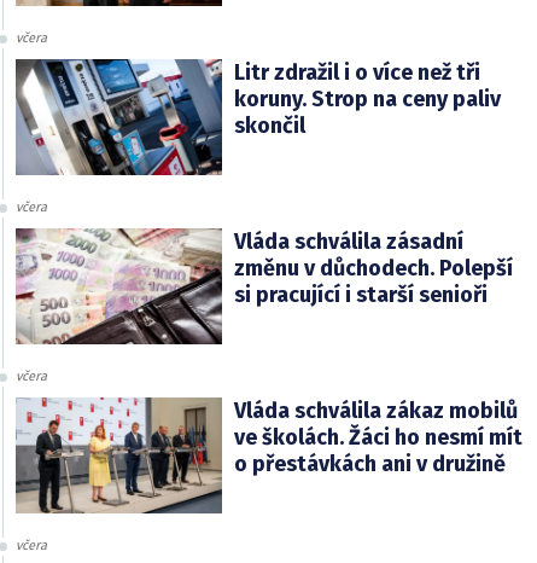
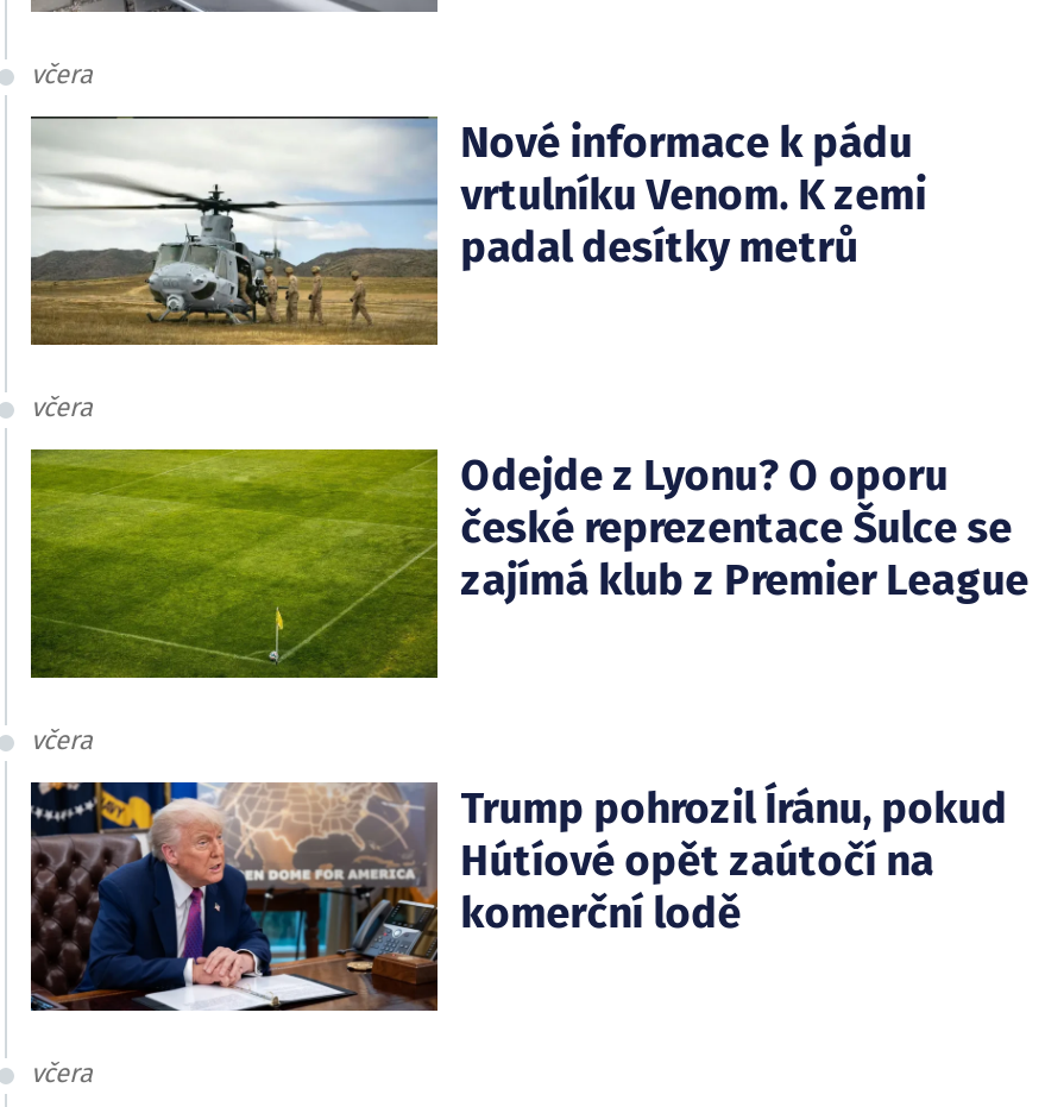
- [image]
- Litr zdražil i o více než tři
- koruny. Strop na ceny paliv
- skončil
+ [image]
+ Nové informace k pádu
+ vrtulníku Venom. K zemi
+ padal desítky metrů

- [image]
- Vláda schválila zásadní
- změnu v důchodech. Polepší
- si pracující i starší senioři
+ [image]
+ Odejde z Lyonu? O oporu
+ české reprezentace Šulce se
+ zajímá klub z Premier League

- [image]
- Vláda schválila zákaz mobilů
- ve školách. Žáci ho nesmí mít
- o přestávkách ani v družině
+ [image]
+ Trump pohrozil Íránu, pokud
+ Hútíové opět zaútočí na
+ komerční lodě
